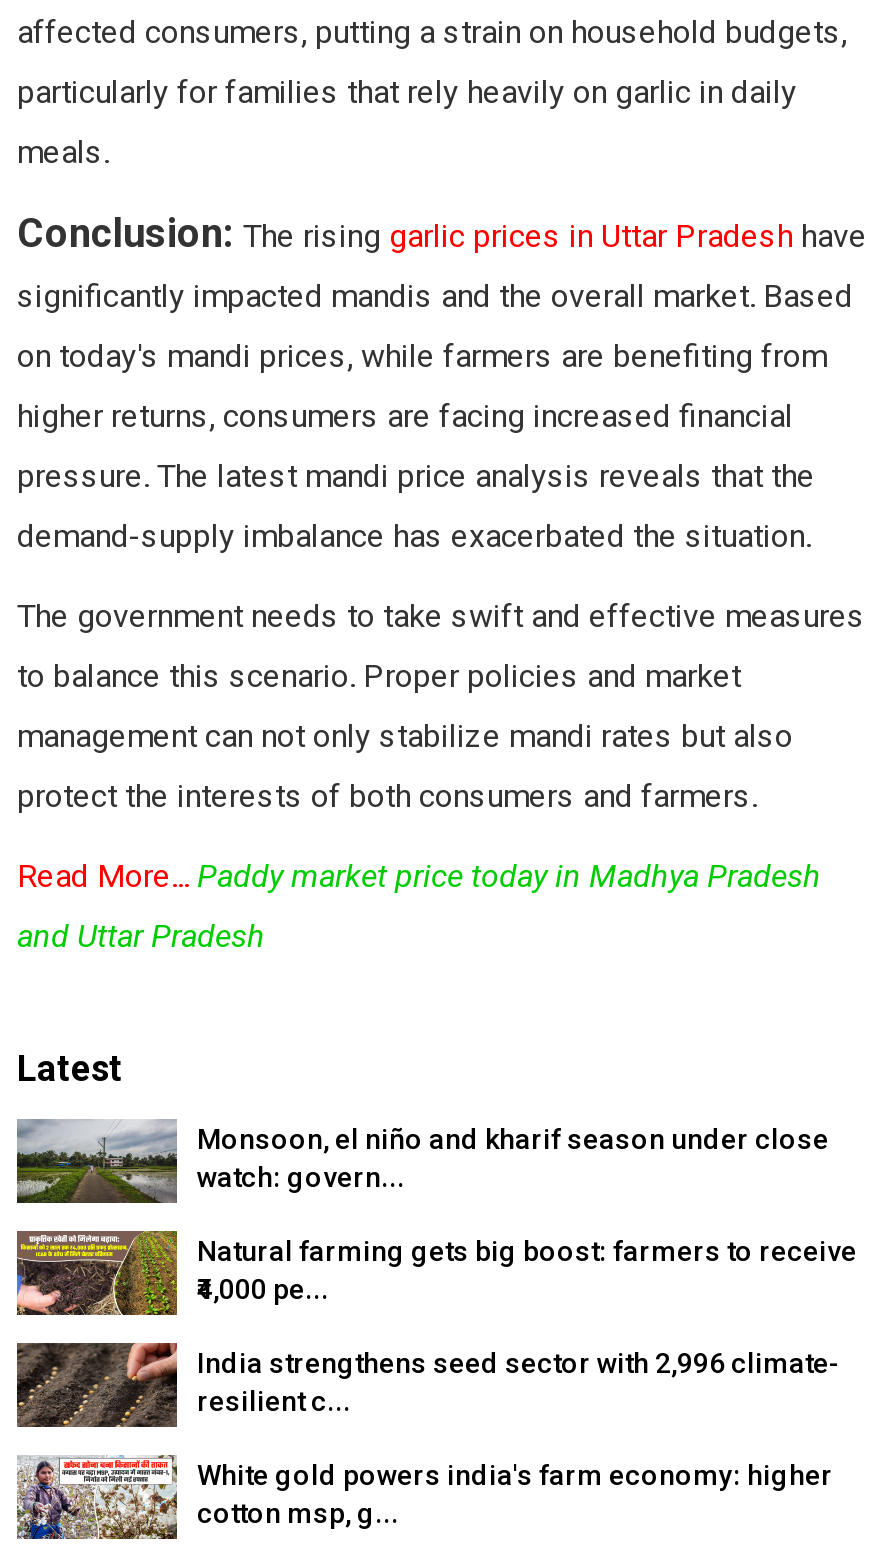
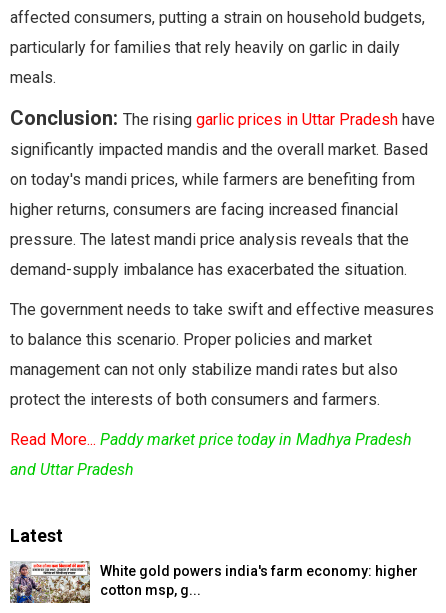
- [image]
- Monsoon, el niño and kharif season under close
- watch: govern...
- Natural farming gets big boost: farmers to receive
- ₹4,000 pe...
- India strengthens seed sector with 2,996 climate-
- resilient c...

- [image]

- [image]
